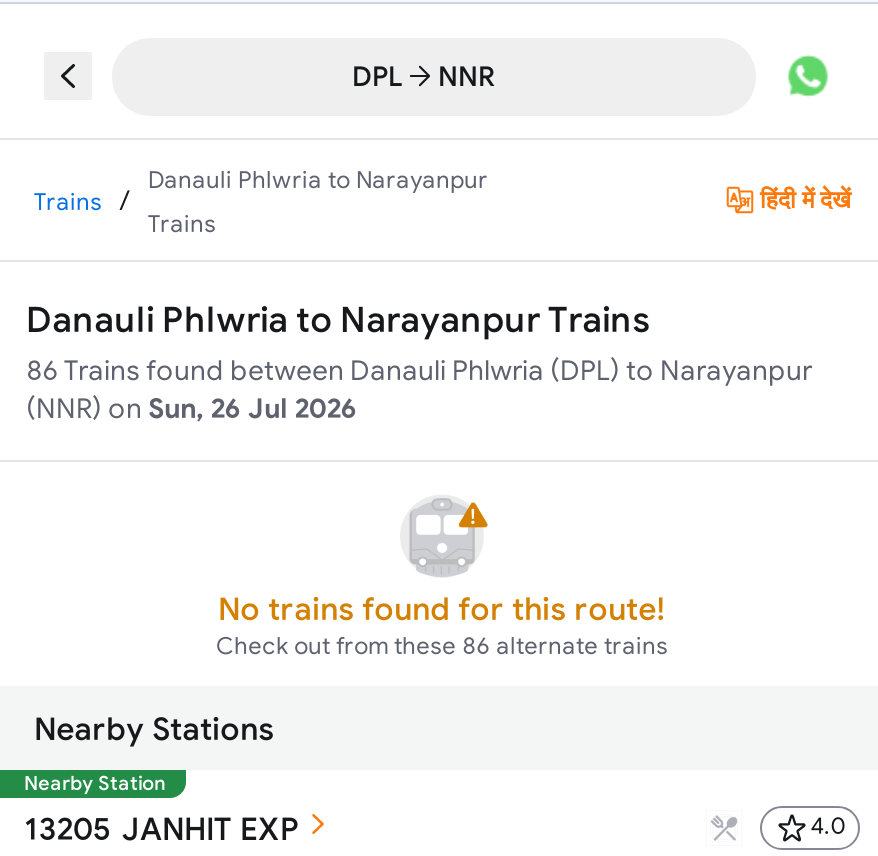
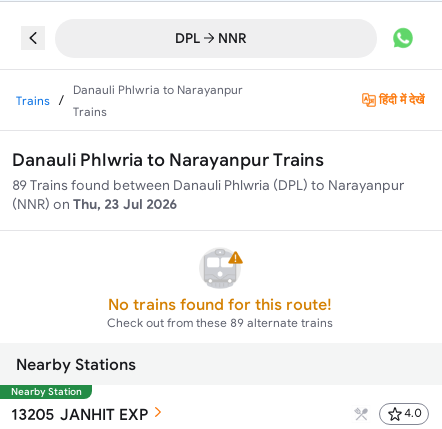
- 86 Trains found between Danauli Phlwria (DPL) to Narayanpur
+ 89 Trains found between Danauli Phlwria (DPL) to Narayanpur

- (NNR) on Sun, 26 Jul 2026
+ (NNR) on Thu, 23 Jul 2026

- Check out from these 86 alternate trains
+ Check out from these 89 alternate trains
